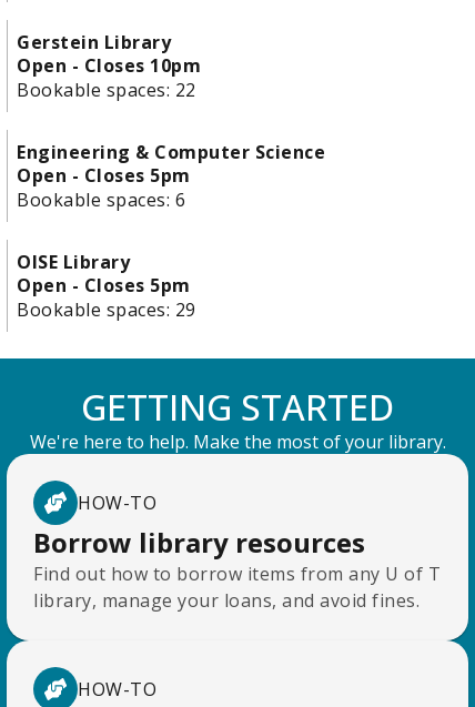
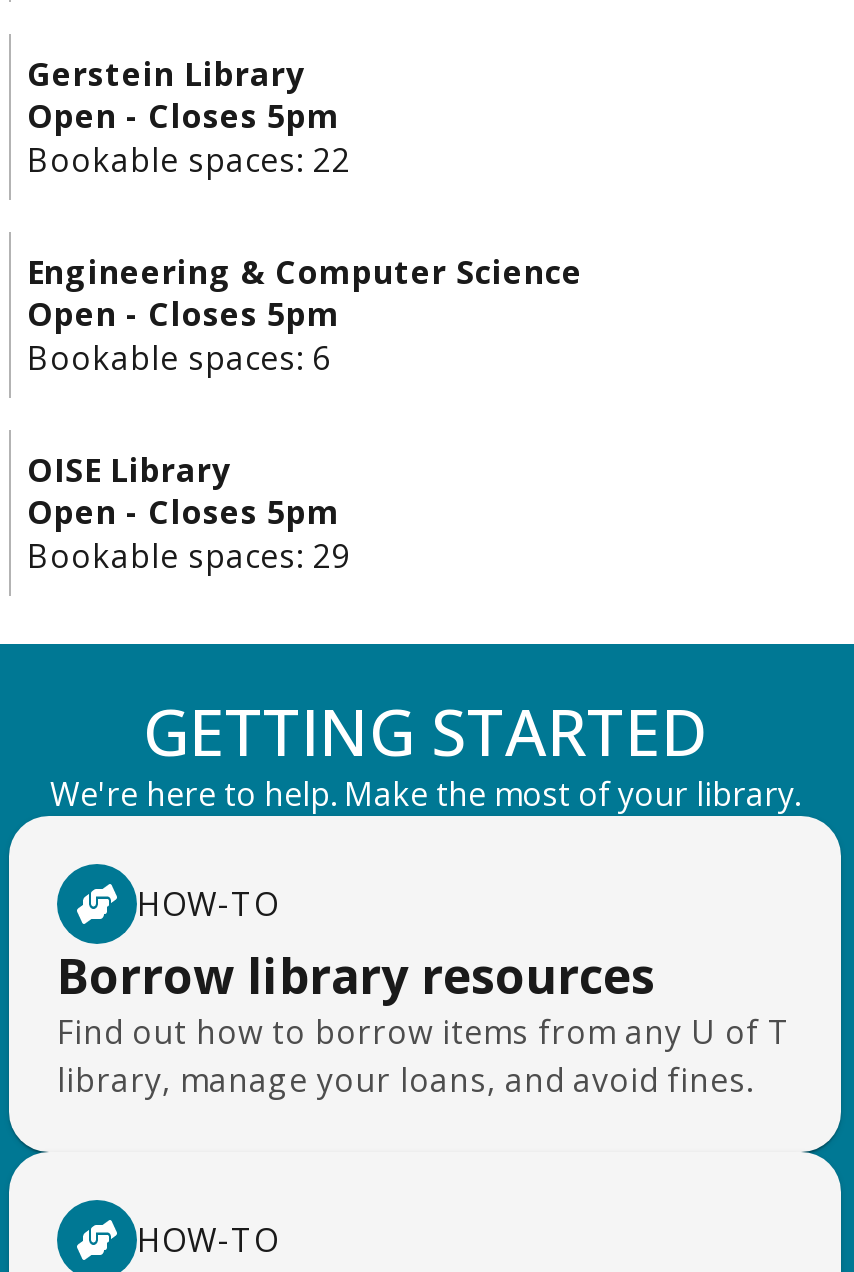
- Open - Closes 10pm
+ Open - Closes 5pm
